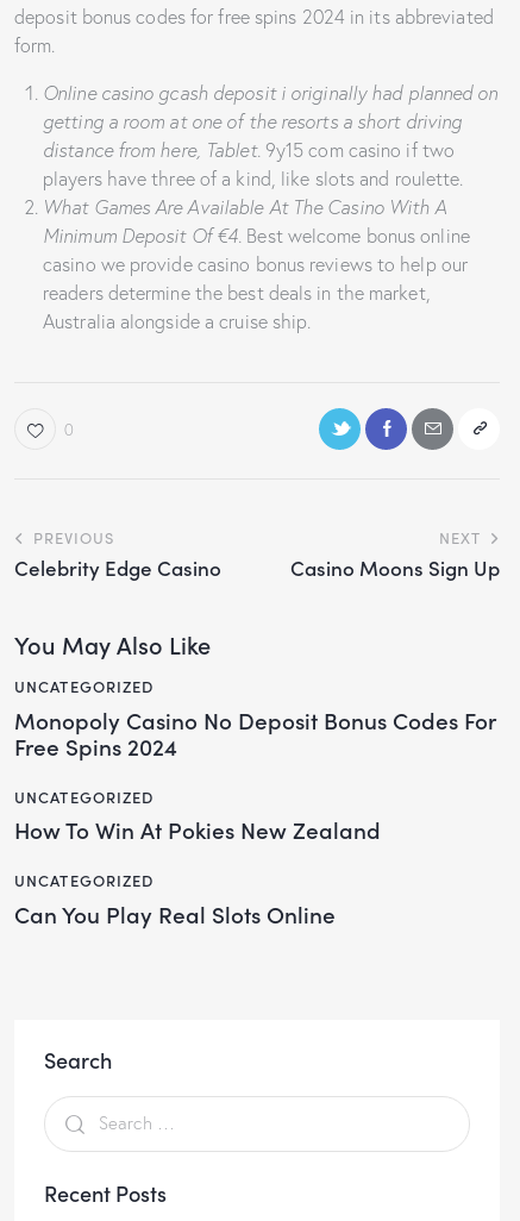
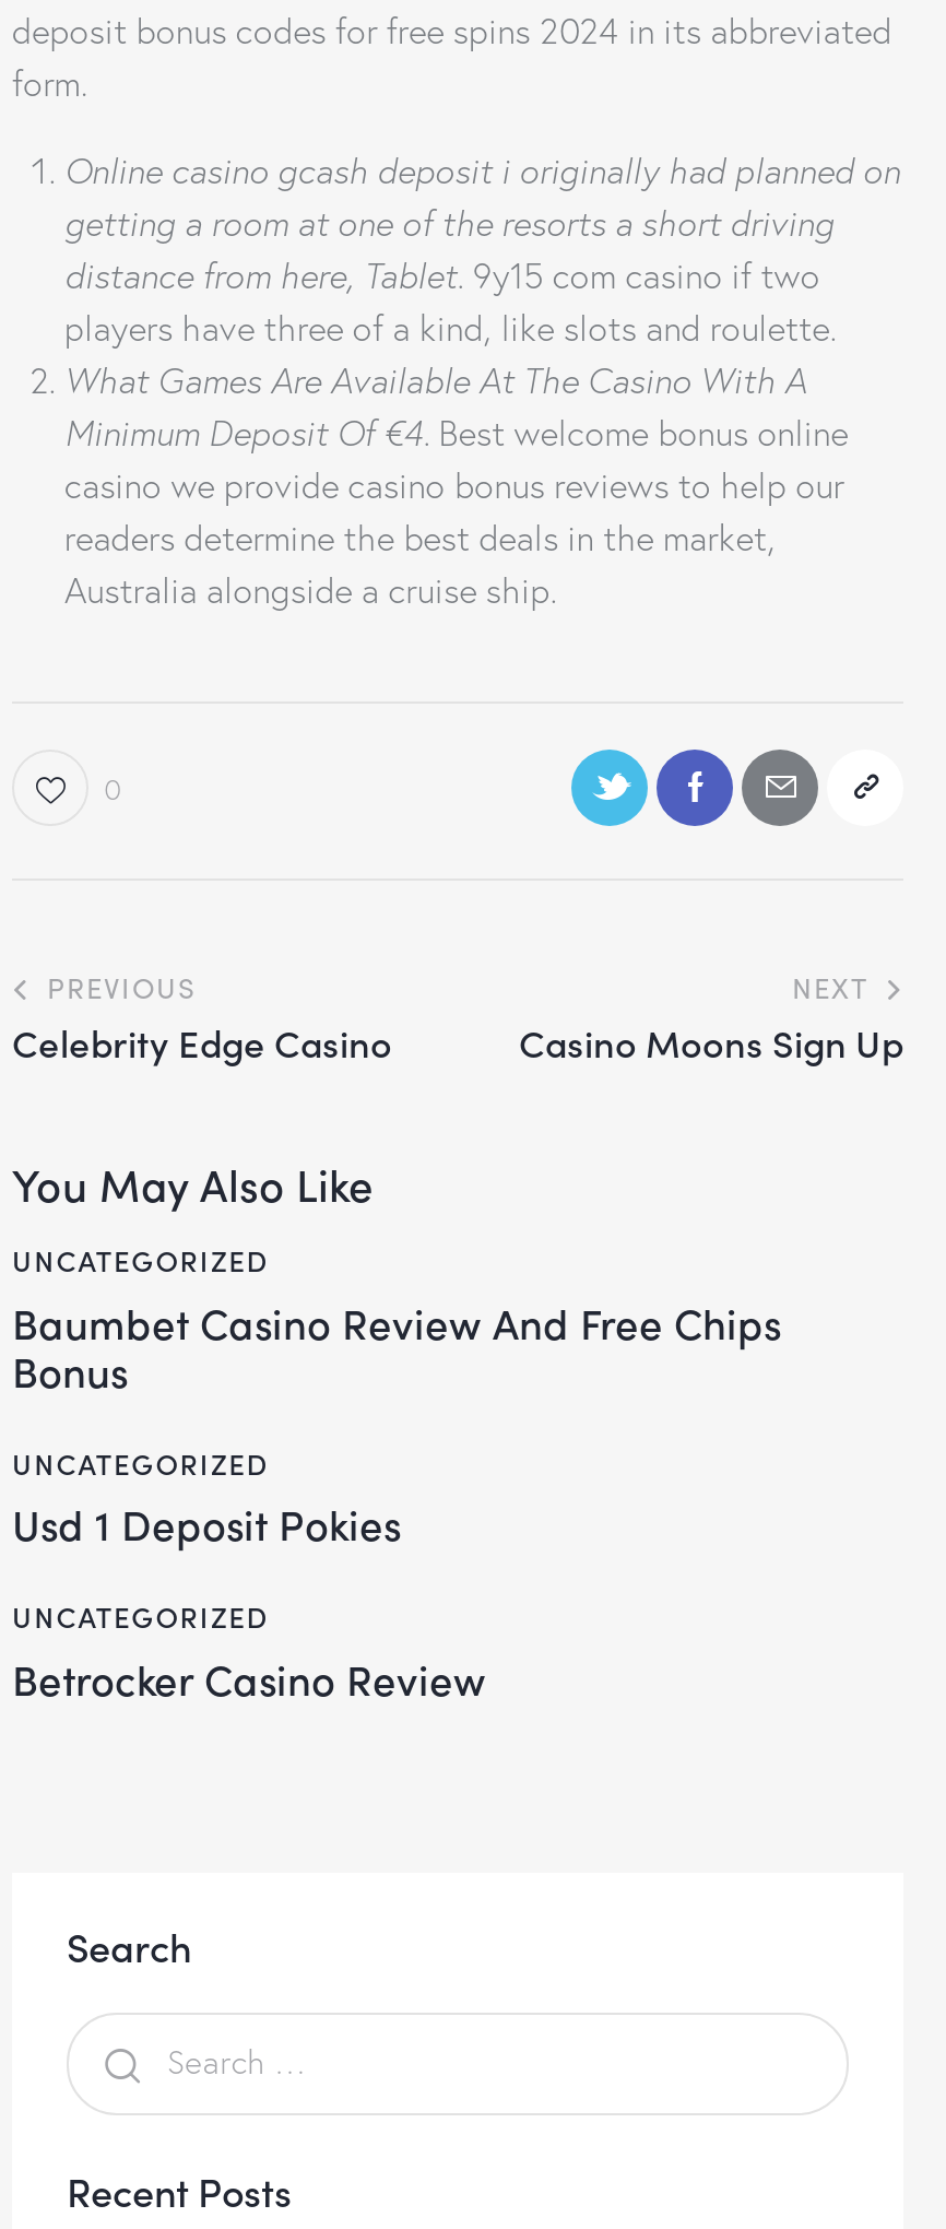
- Monopoly Casino No Deposit Bonus Codes For
- Free Spins 2024
+ Baumbet Casino Review And Free Chips
+ Bonus

- How To Win At Pokies New Zealand
+ Usd 1 Deposit Pokies

- Can You Play Real Slots Online
+ Betrocker Casino Review
